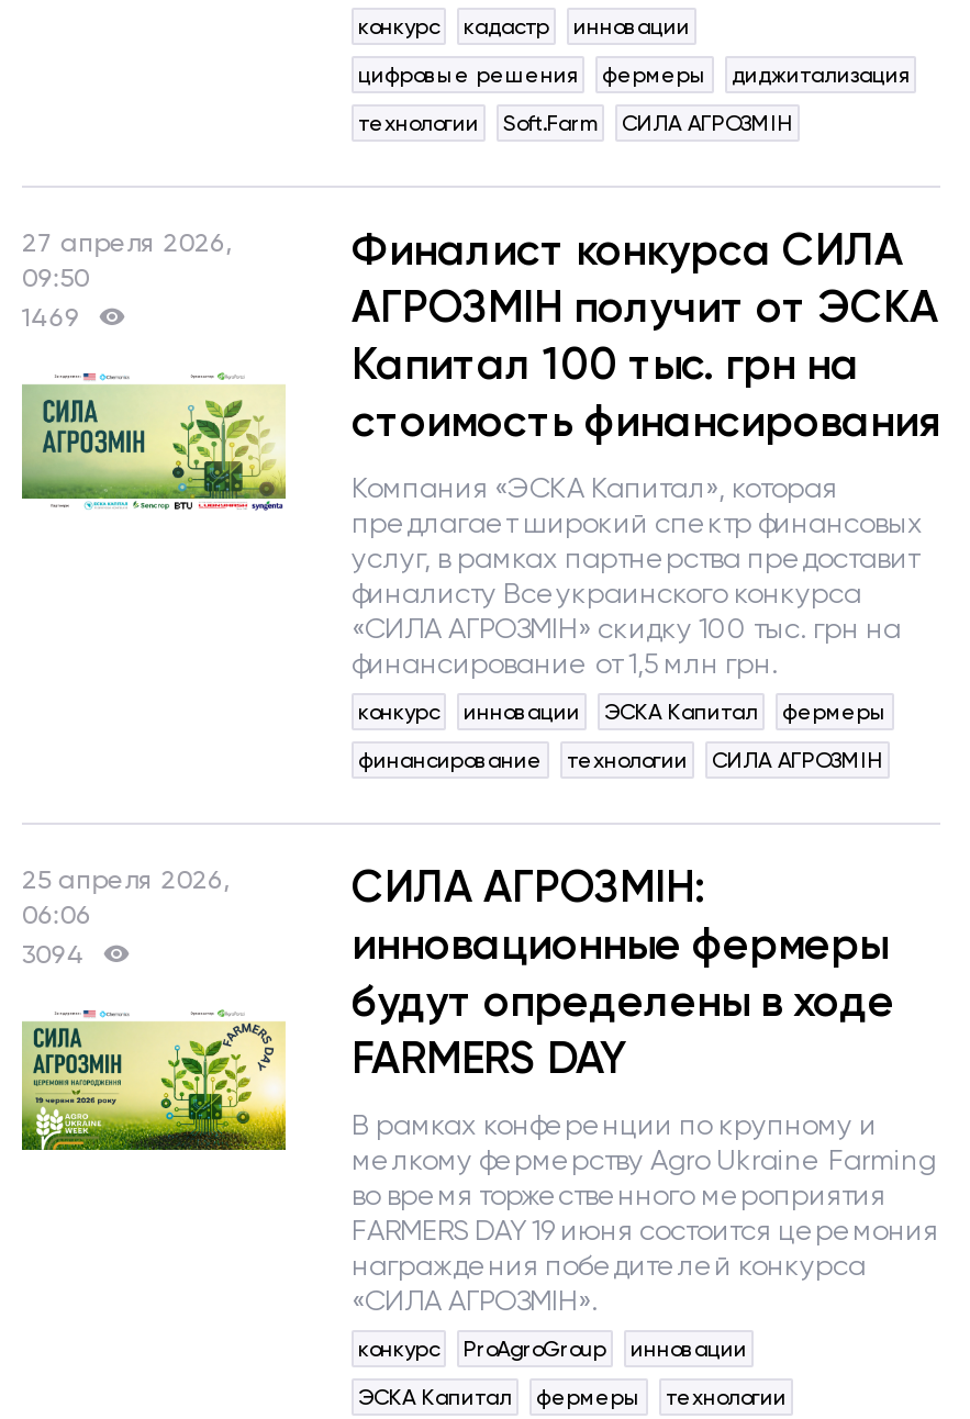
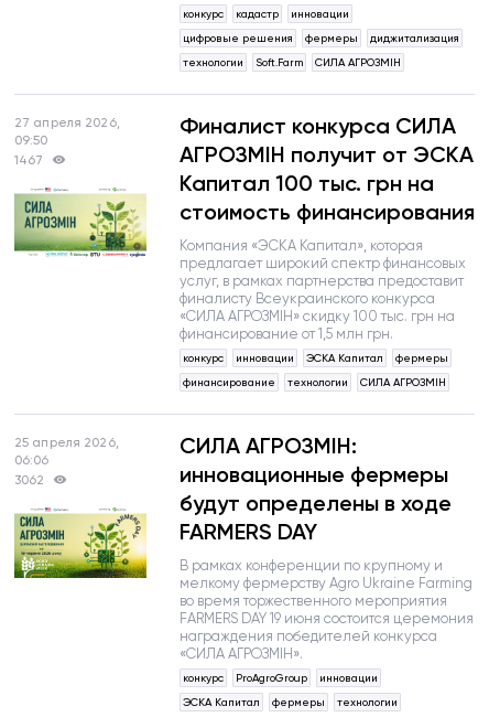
- 1469
+ 1467

- 3094
+ 3062
